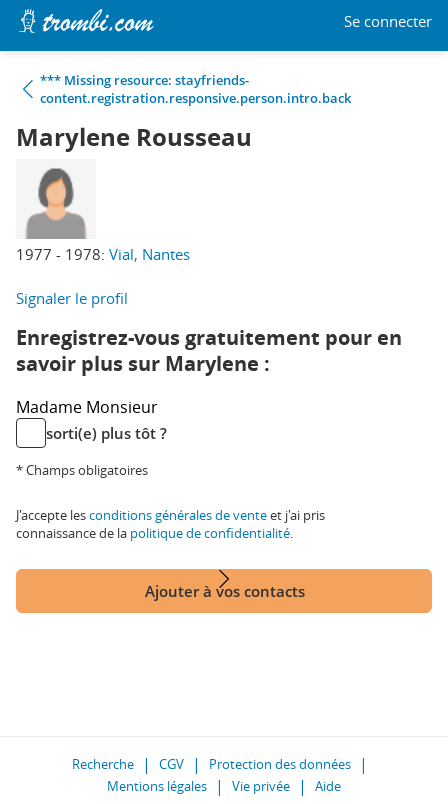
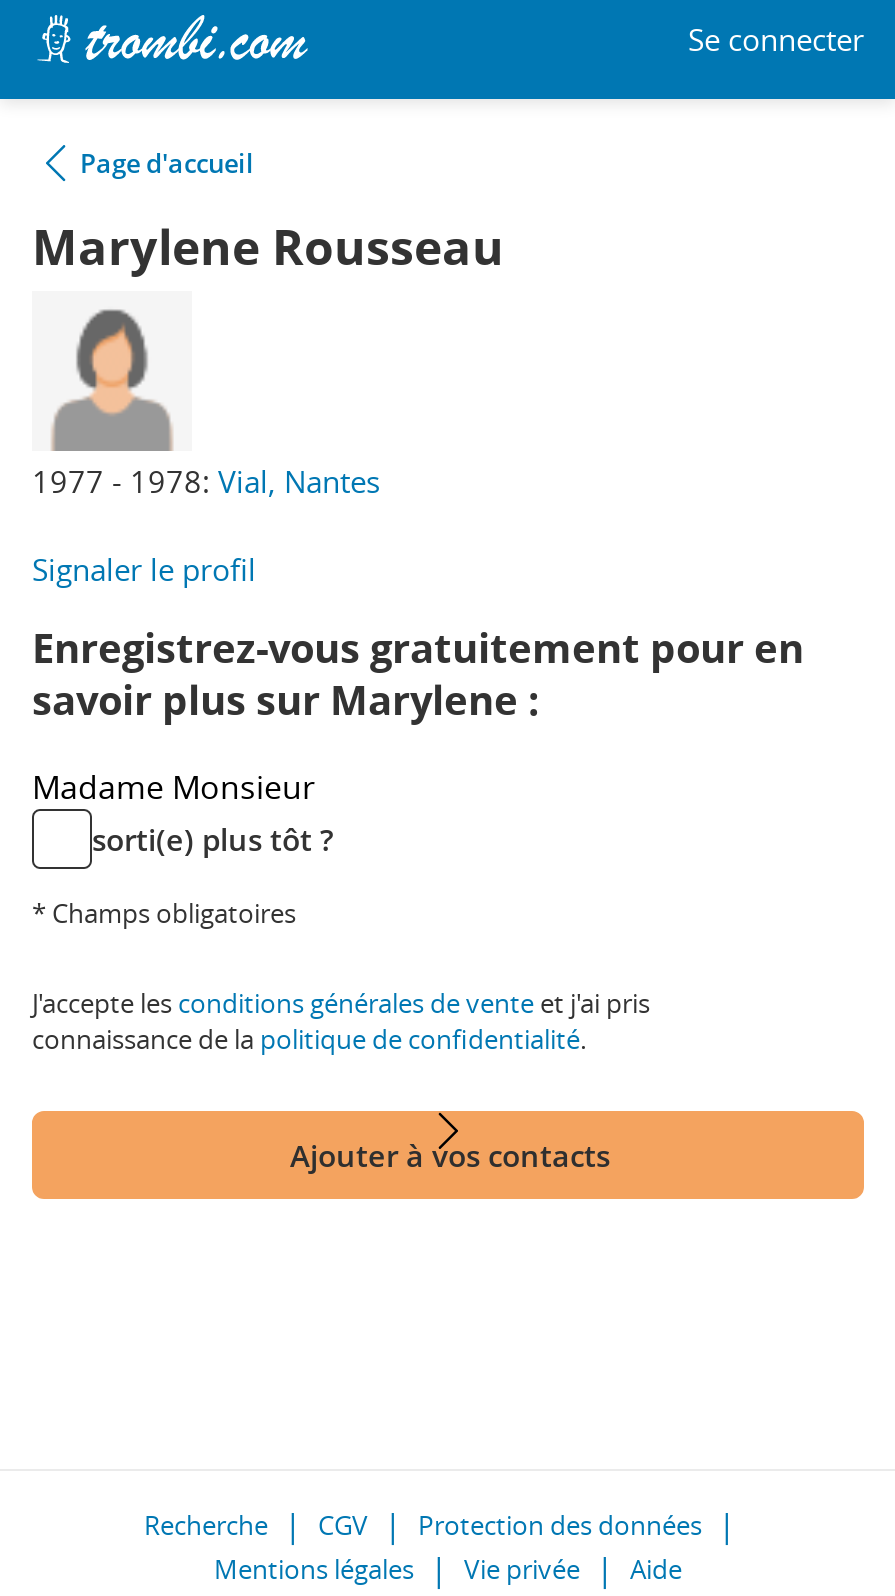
- *** Missing resource: stayfriends-
- content.registration.responsive.person.intro.back
+ Page d'accueil
